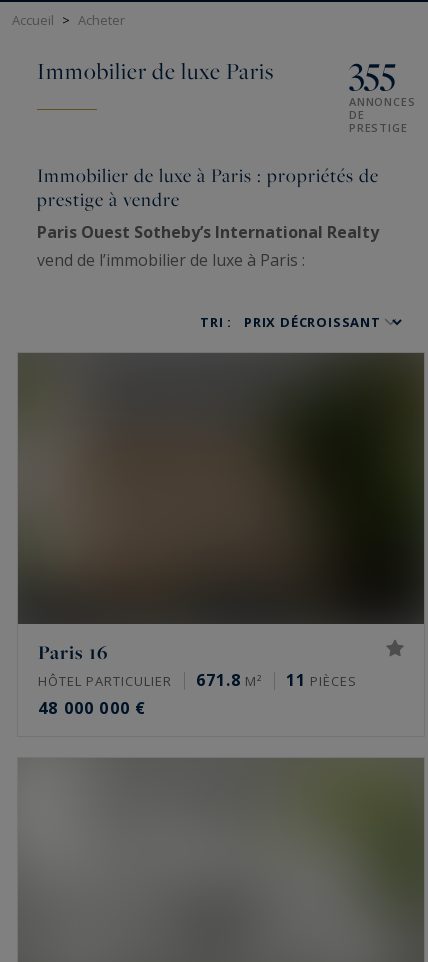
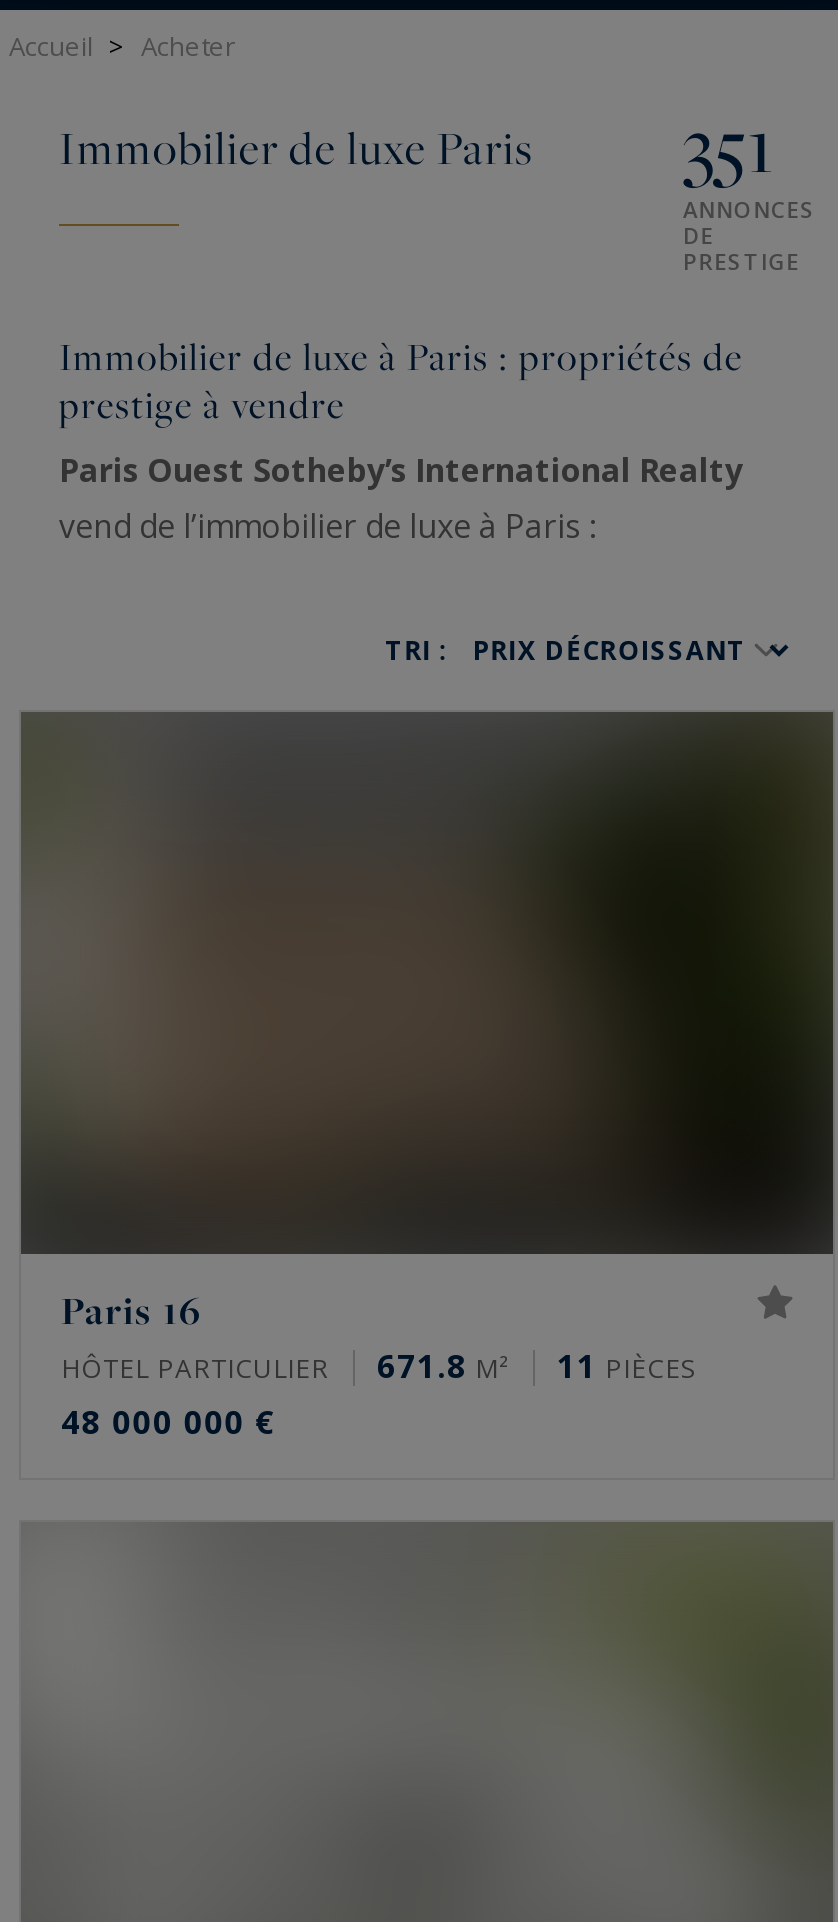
- 355
+ 351
